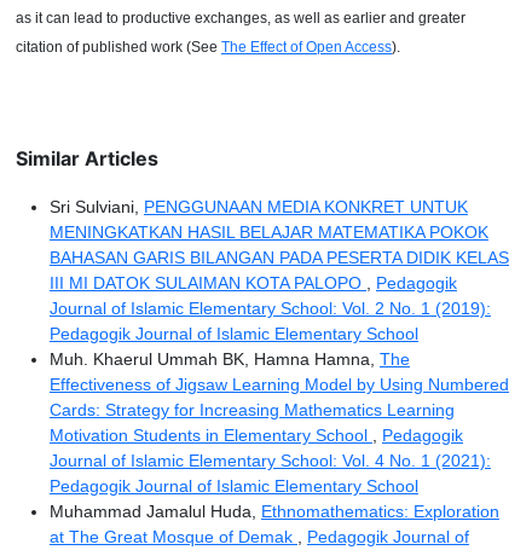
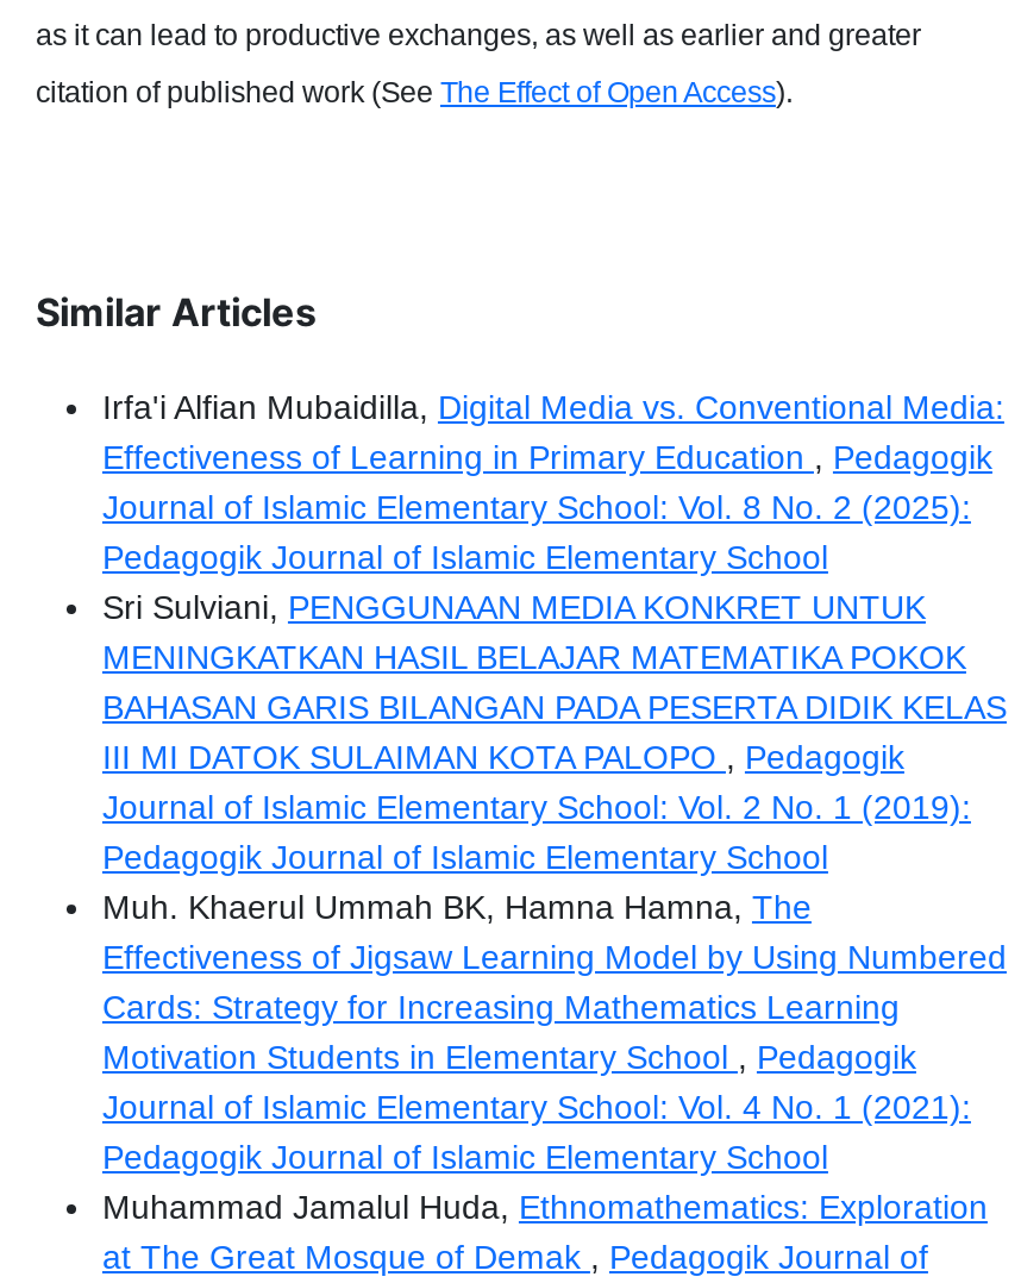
+ Irfa'i Alfian Mubaidilla, Digital Media vs. Conventional Media:
+ Effectiveness of Learning in Primary Education, Pedagogik
+ Journal of Islamic Elementary School: Vol. 8 No. 2 (2025):
+ Pedagogik Journal of Islamic Elementary School
